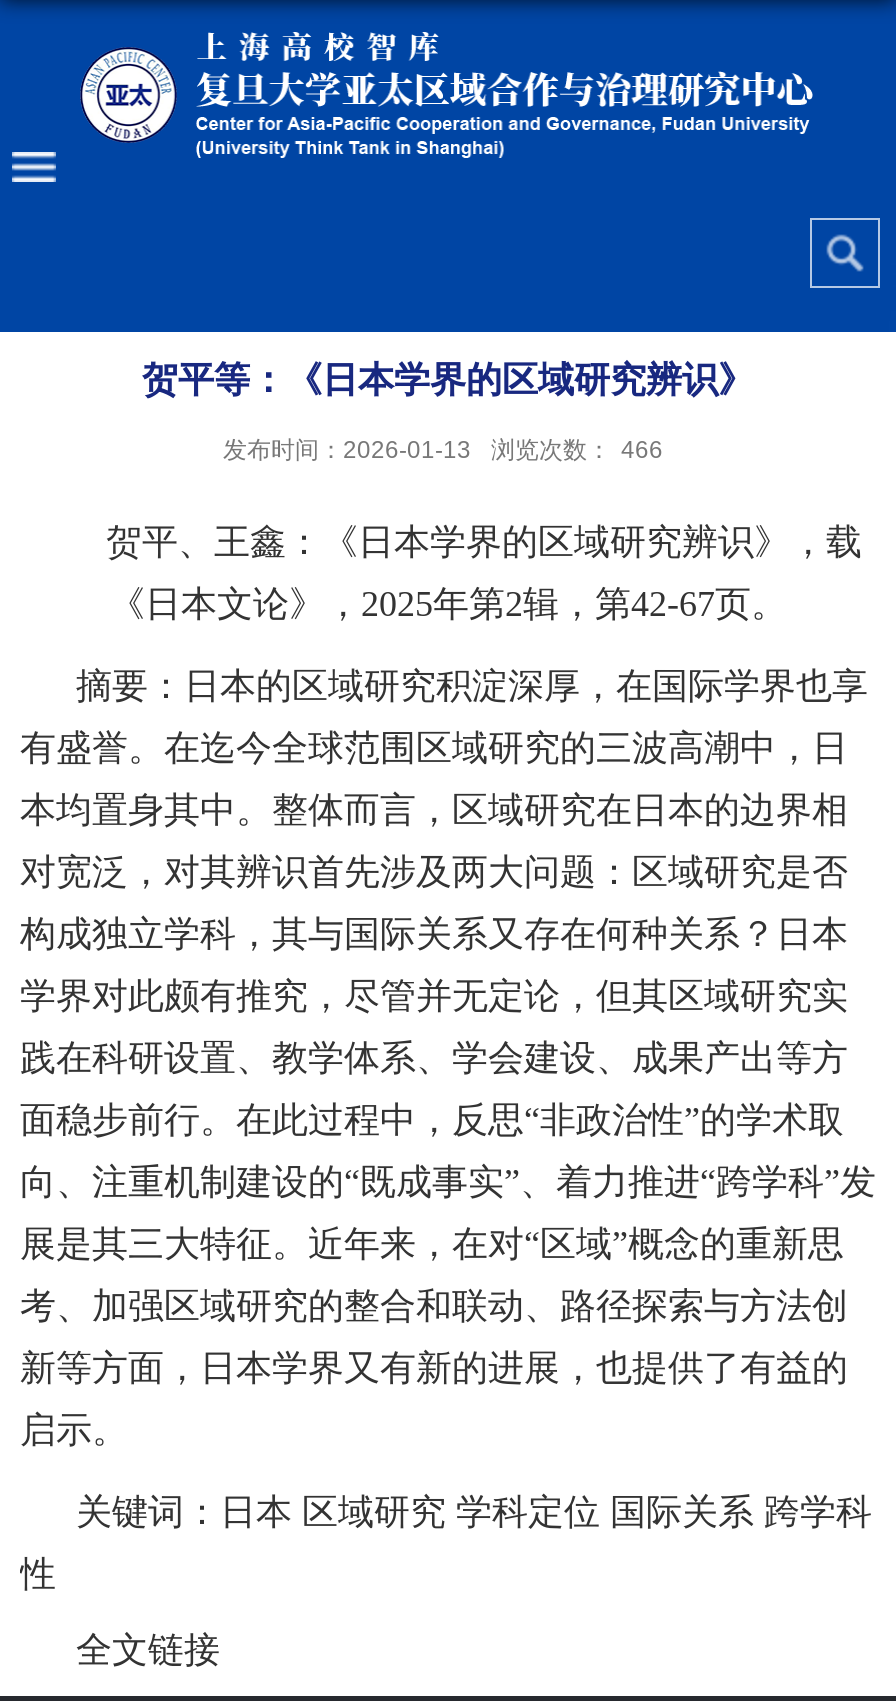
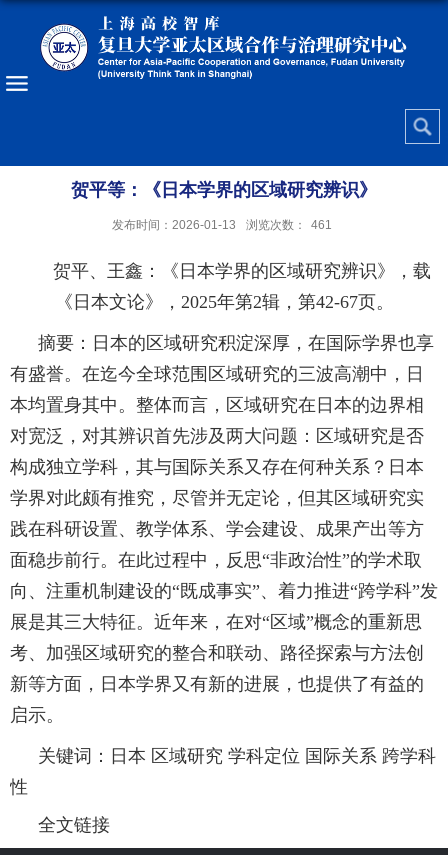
- 发布时间：2026-01-13 浏览次数： 466
+ 发布时间：2026-01-13 浏览次数： 461
